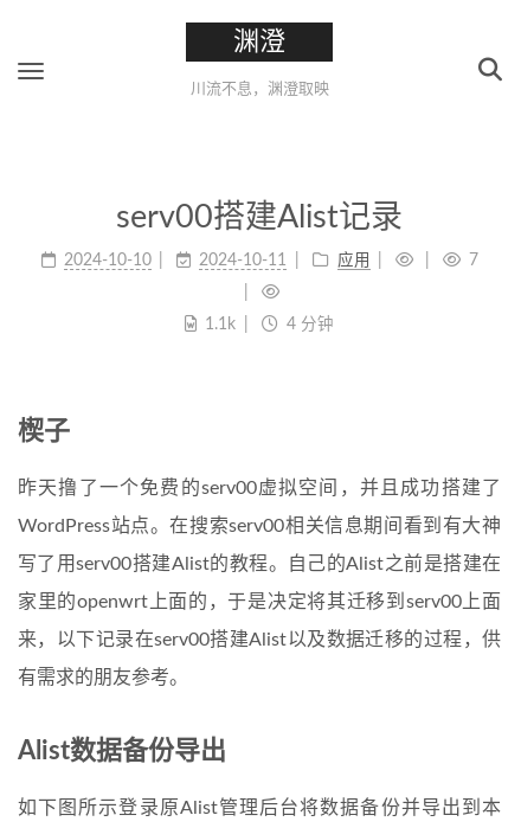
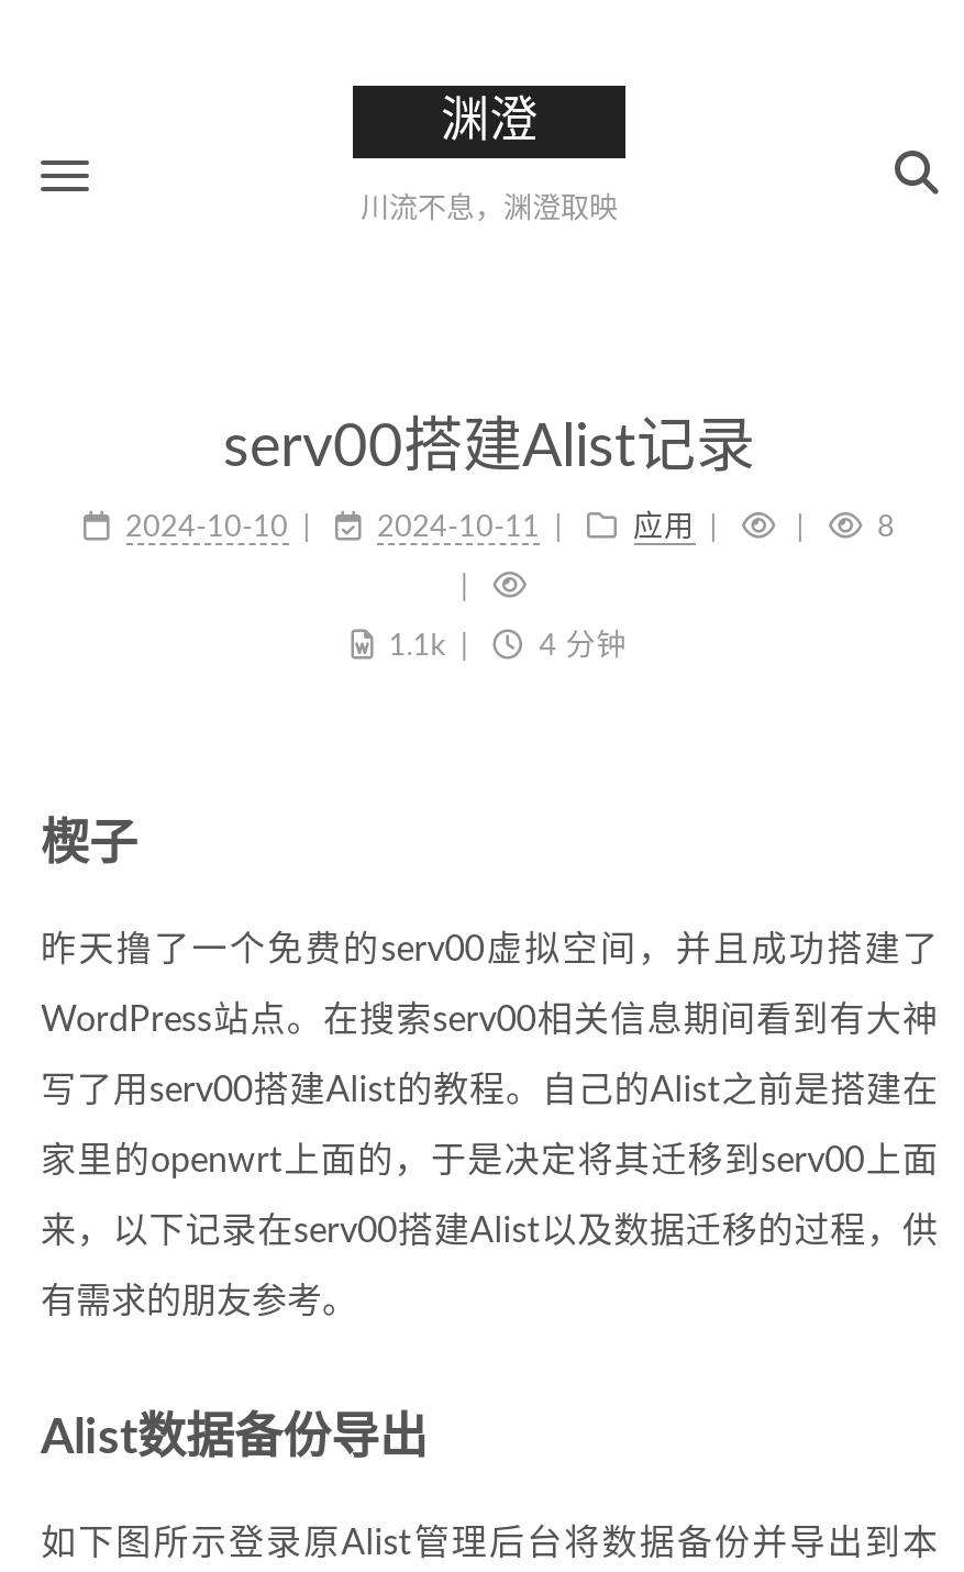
- 7
+ 8
